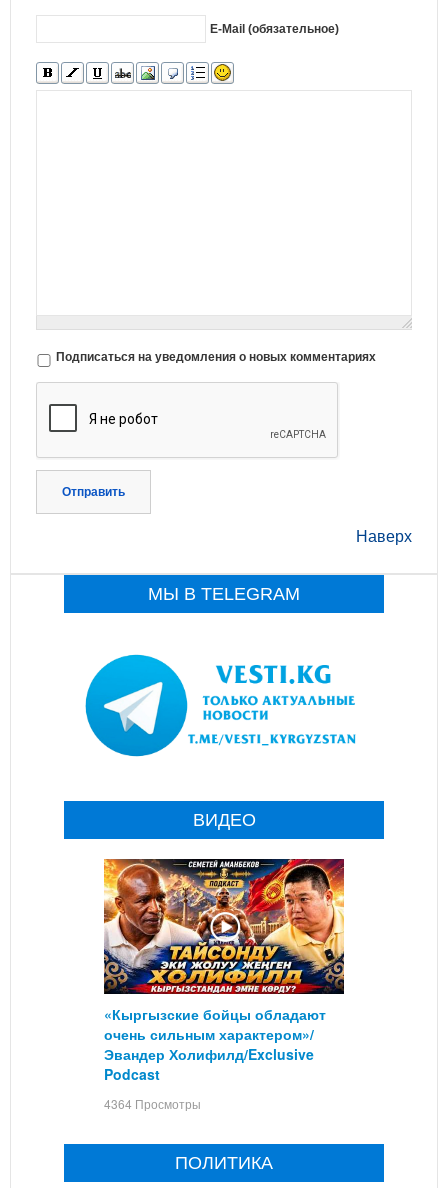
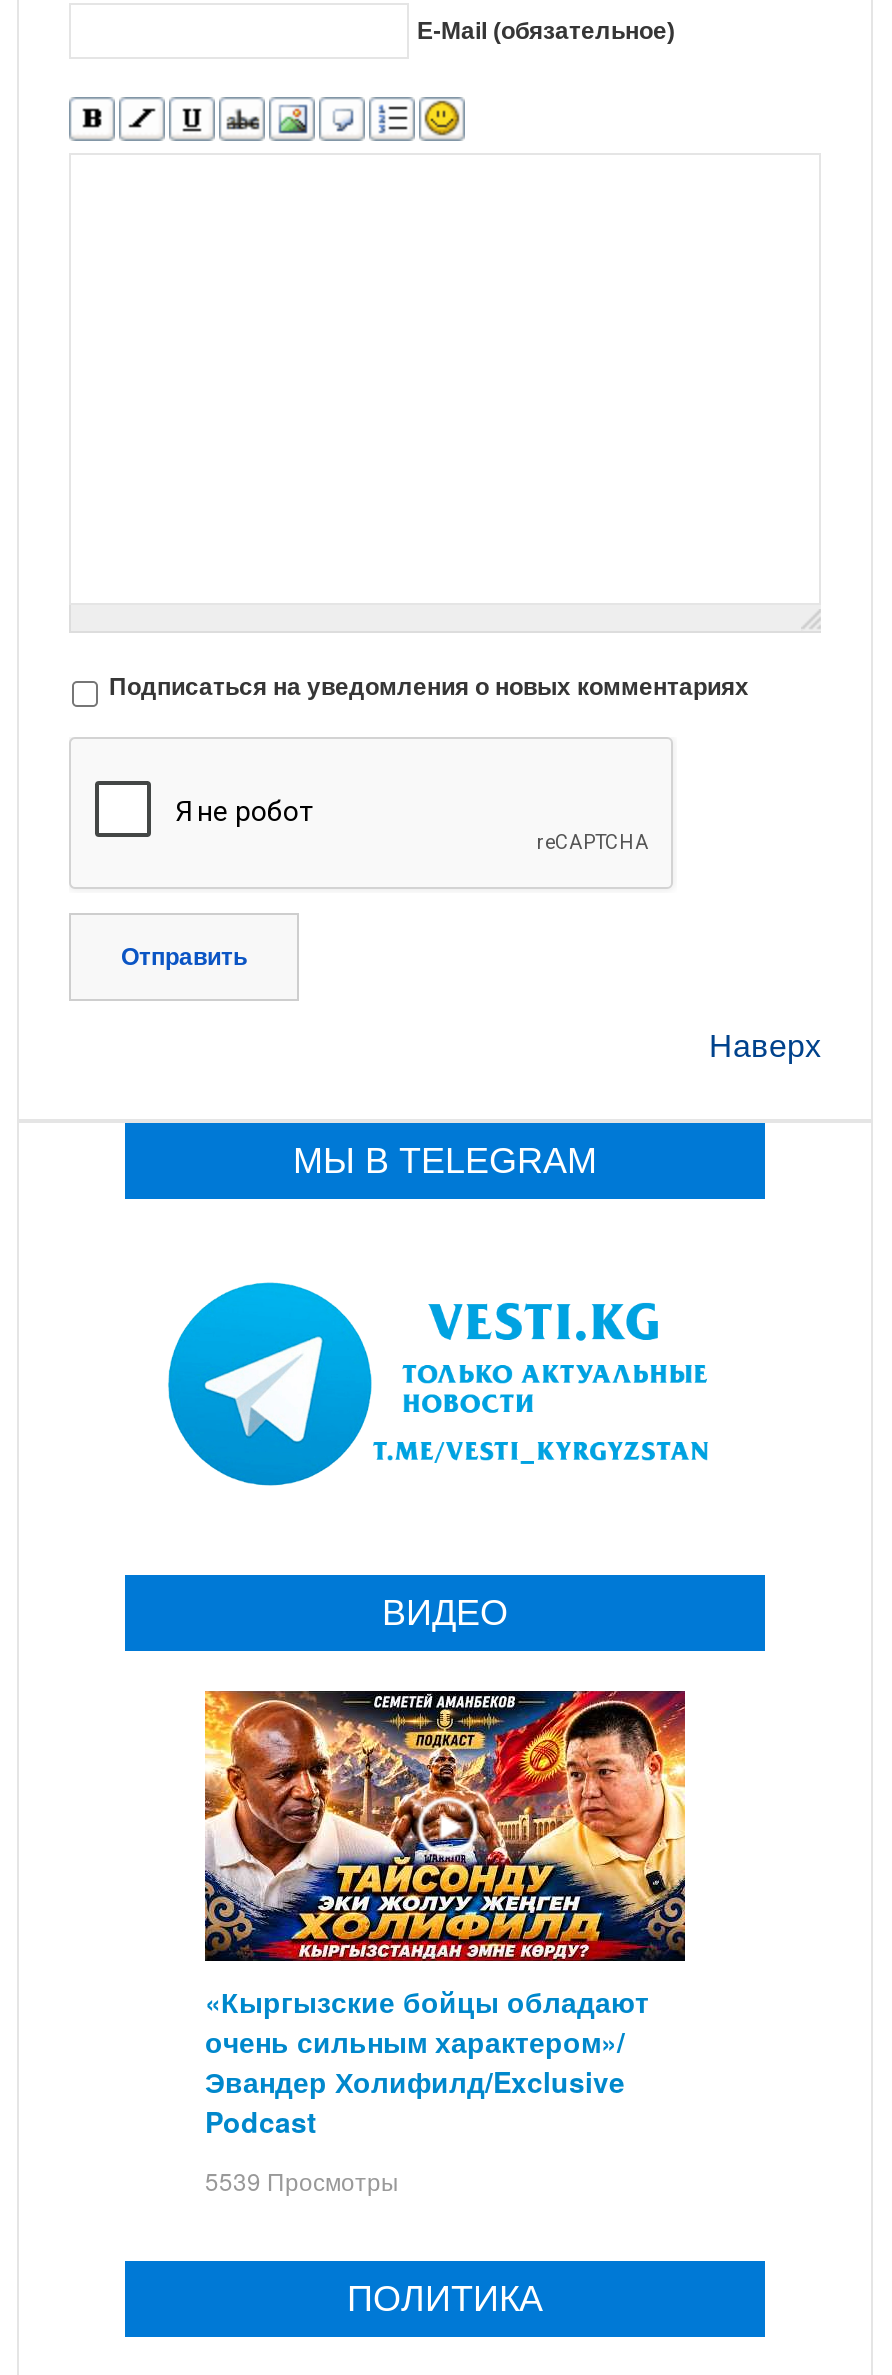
- 4364 Просмотры
+ 5539 Просмотры
